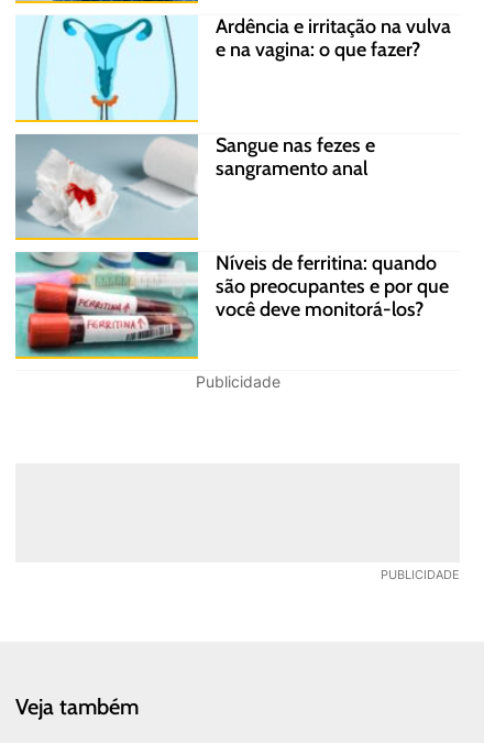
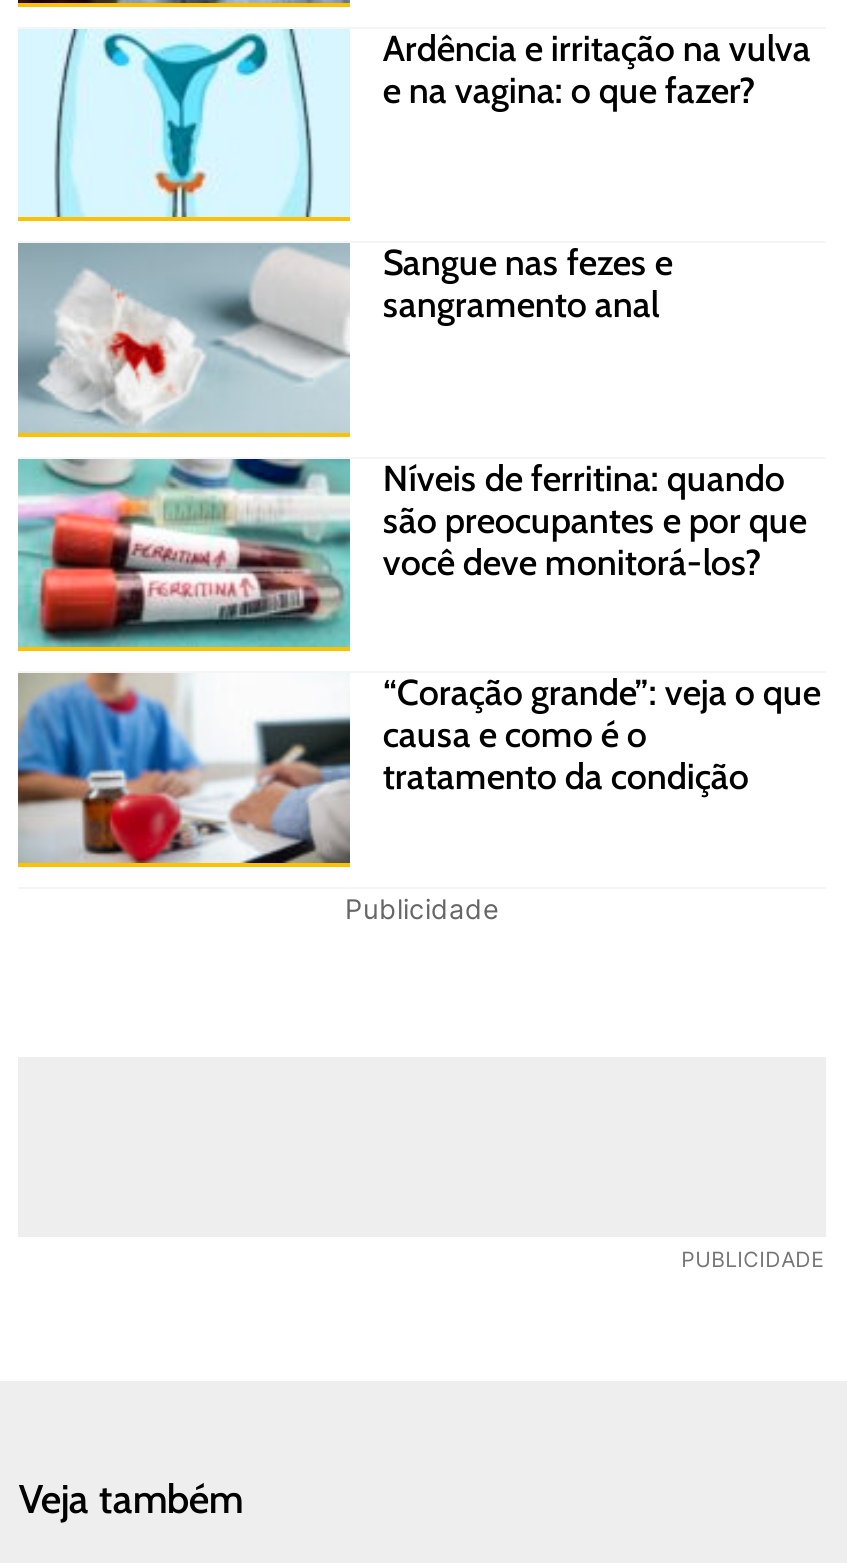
+ [image]
+ “Coração grande”: veja o que
+ causa e como é o
+ tratamento da condição
